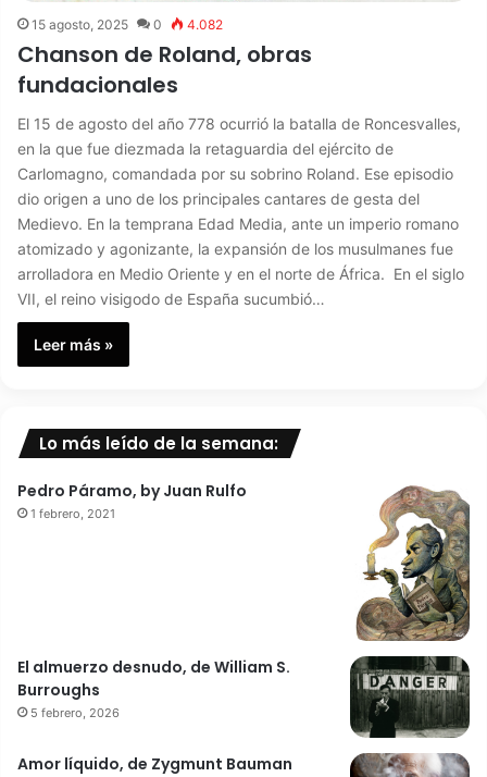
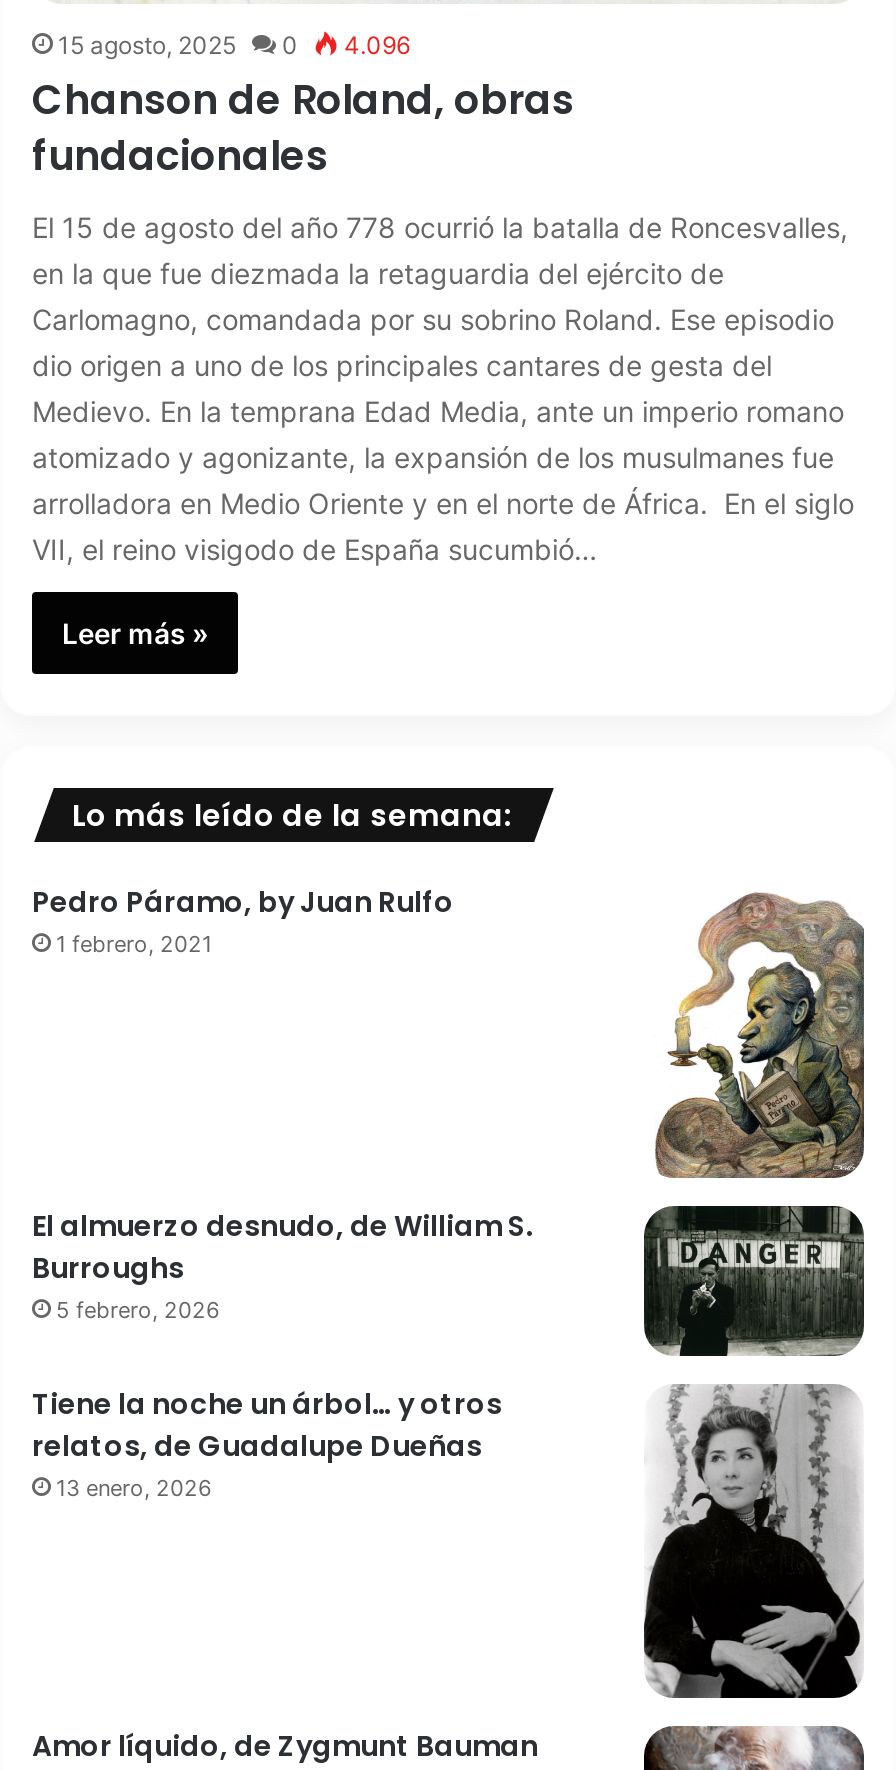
- 15 agosto, 2025 0 4.082
+ 15 agosto, 2025 0 4.096

+ Tiene la noche un árbol… y otros
+ relatos, de Guadalupe Dueñas
+ 13 enero, 2026

+ [image]
